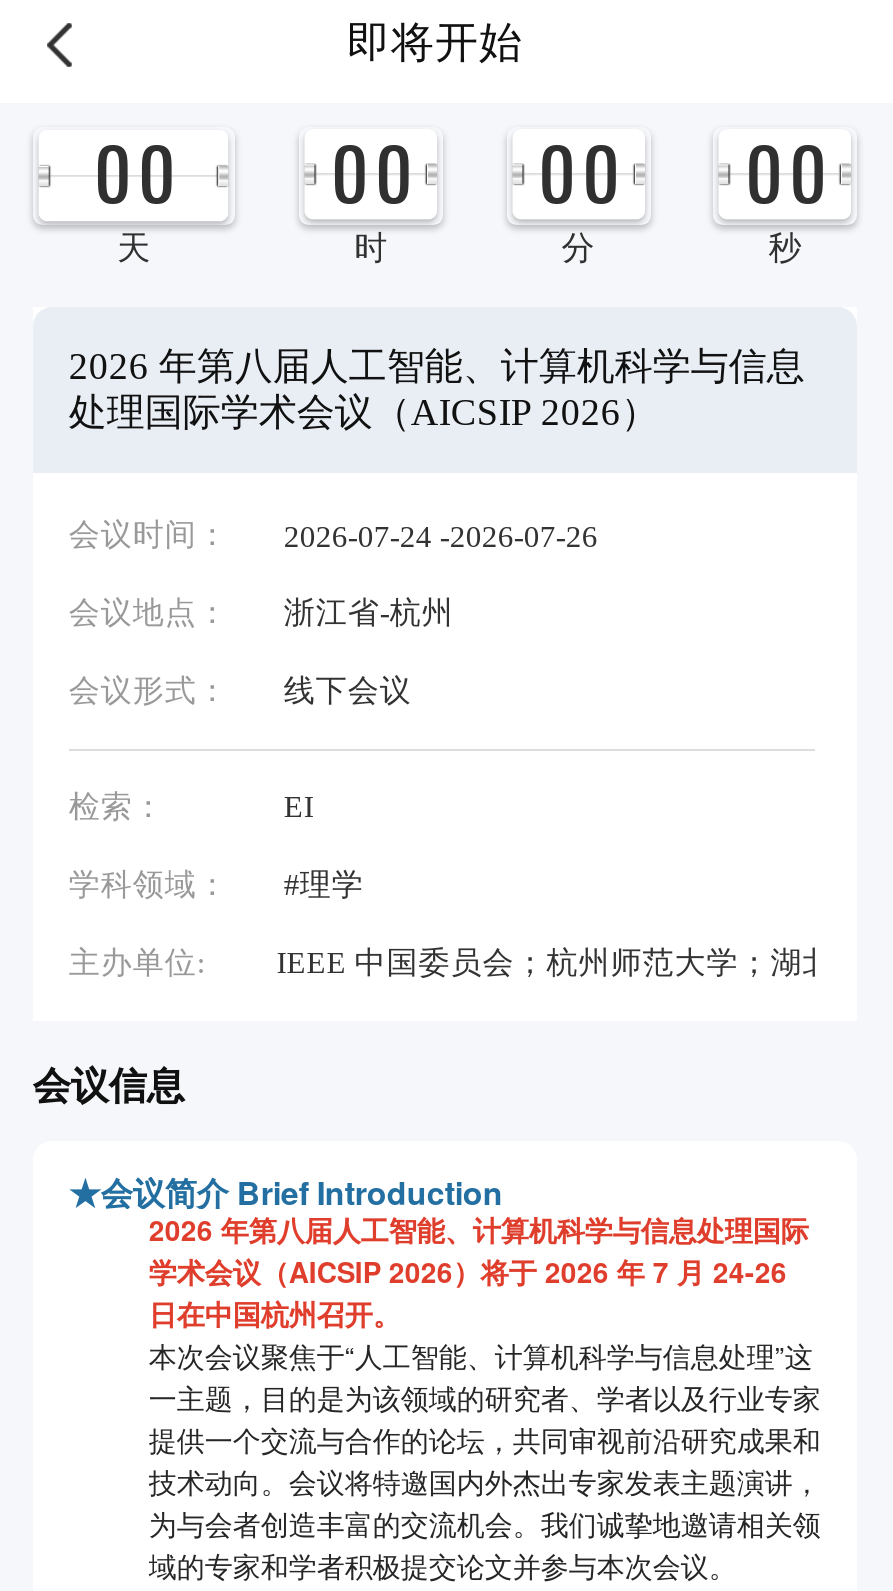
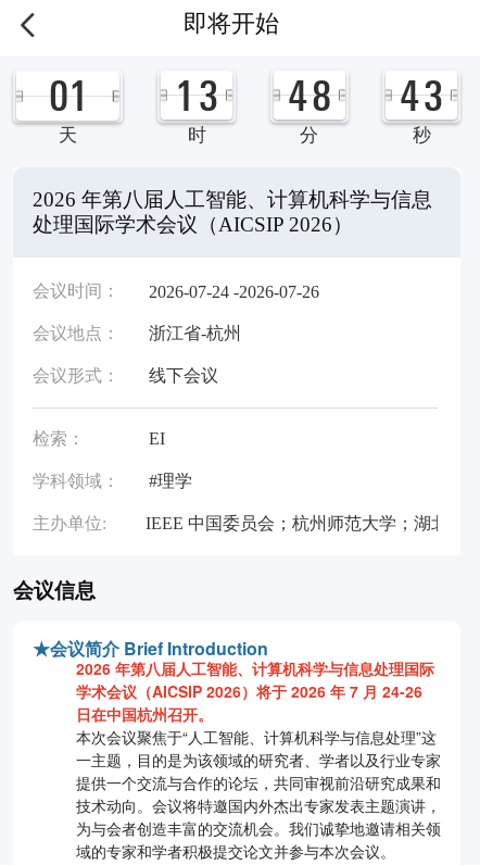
- 0 0
+ 01

- 0 0
+ 1 3

- 0 0
+ 4 8

- 0 0
+ 4 3
